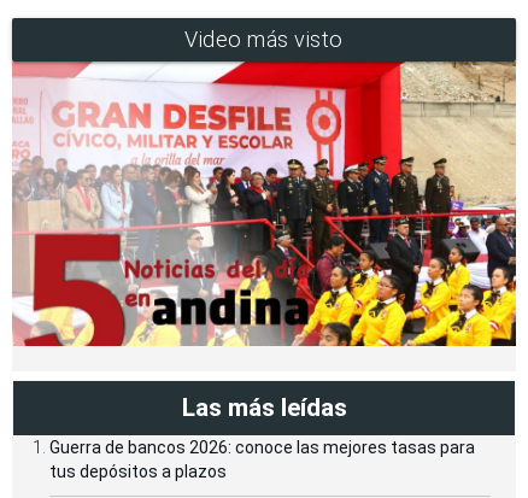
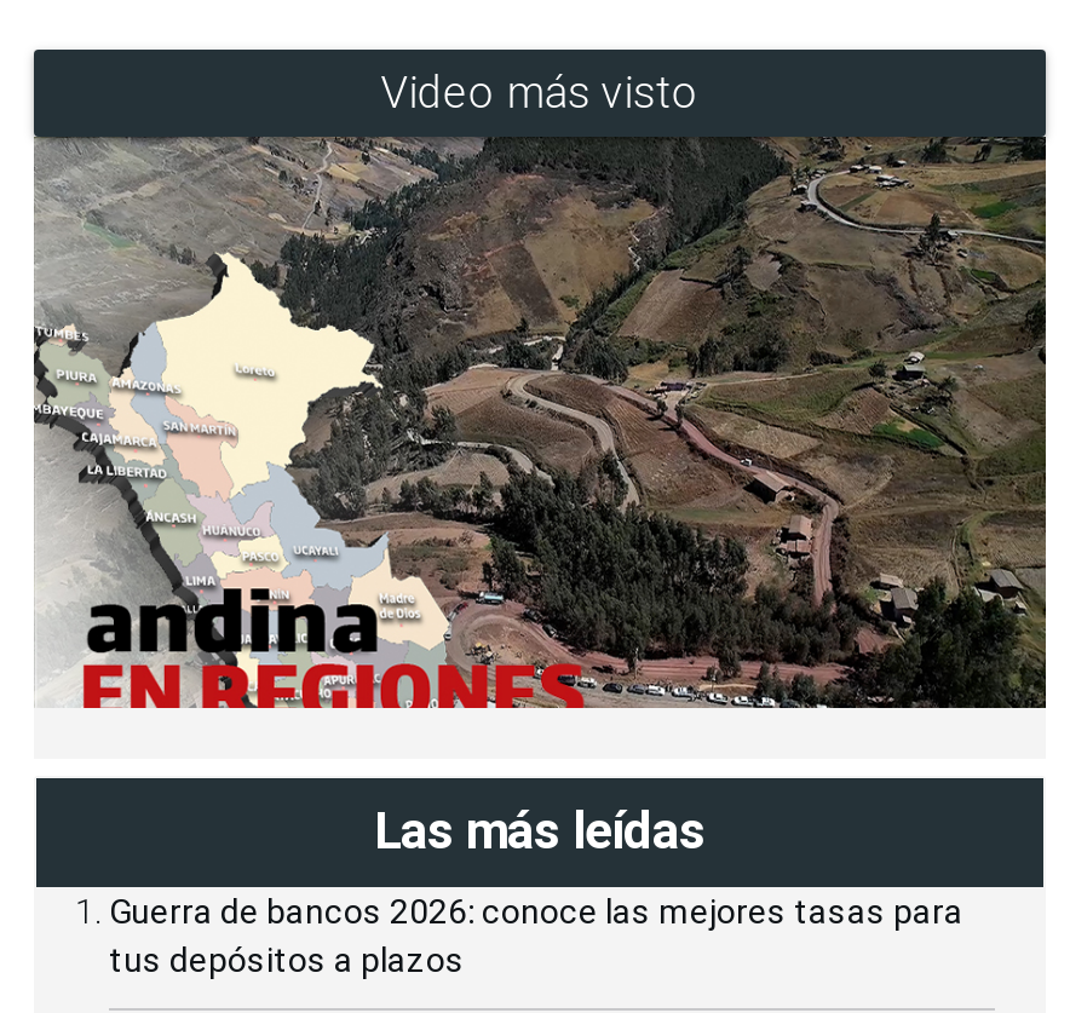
- [image]
+ [image]
